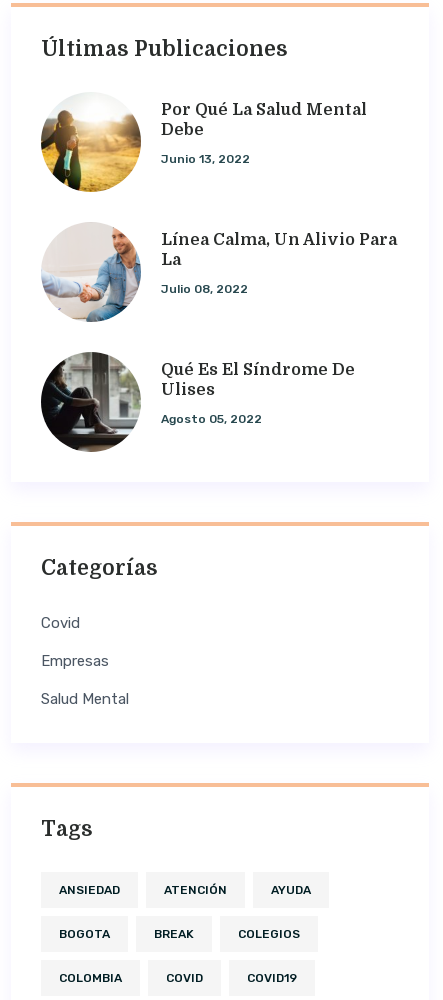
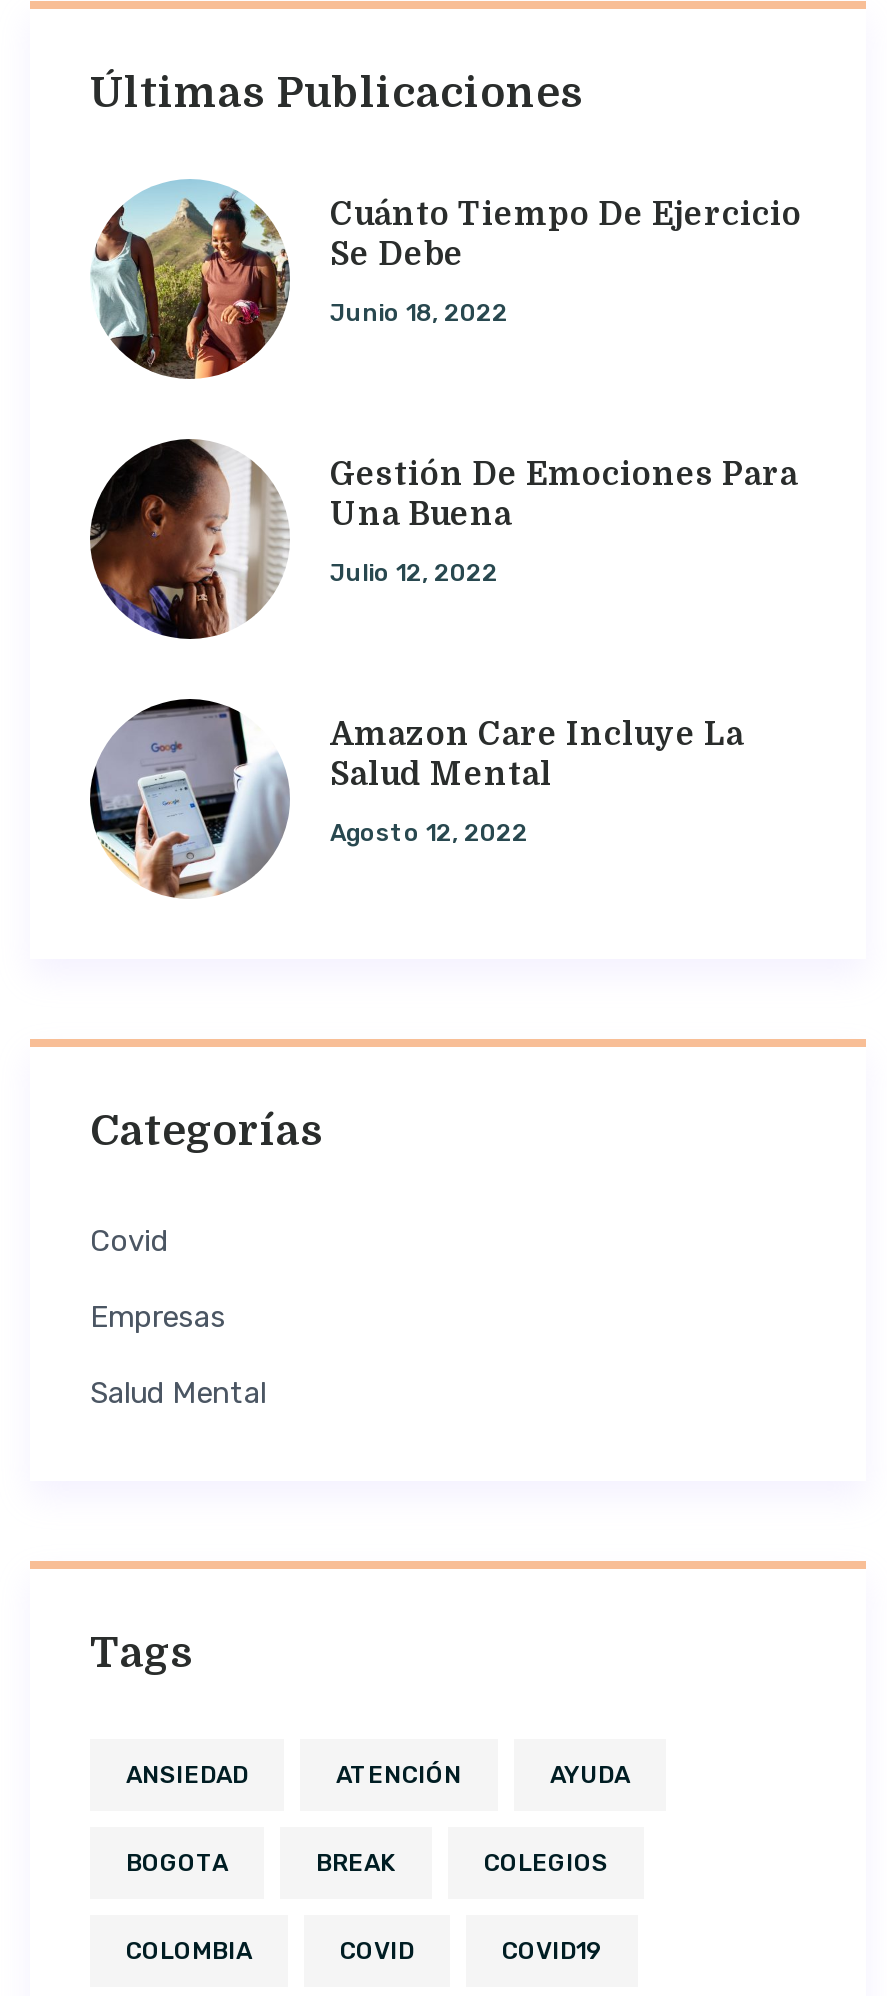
- [image]
- Por Qué La Salud Mental
- Debe
+ [image]
+ Cuánto Tiempo De Ejercicio
+ Se Debe

- Junio 13, 2022
+ Junio 18, 2022

- [image]
- Línea Calma, Un Alivio Para
- La
+ [image]
+ Gestión De Emociones Para
+ Una Buena

- Julio 08, 2022
+ Julio 12, 2022

- [image]
- Qué Es El Síndrome De
- Ulises
+ [image]
+ Amazon Care Incluye La
+ Salud Mental

- Agosto 05, 2022
+ Agosto 12, 2022
